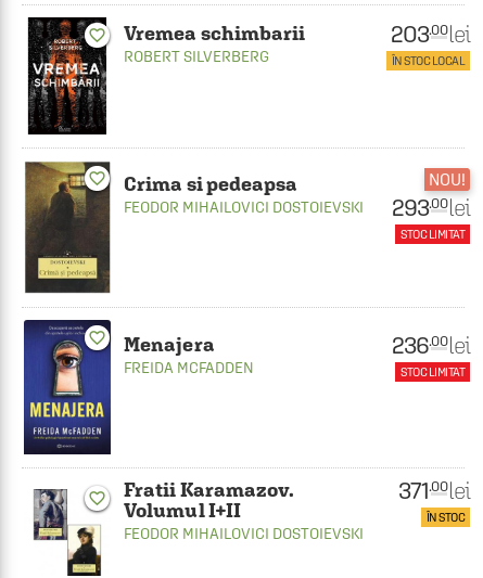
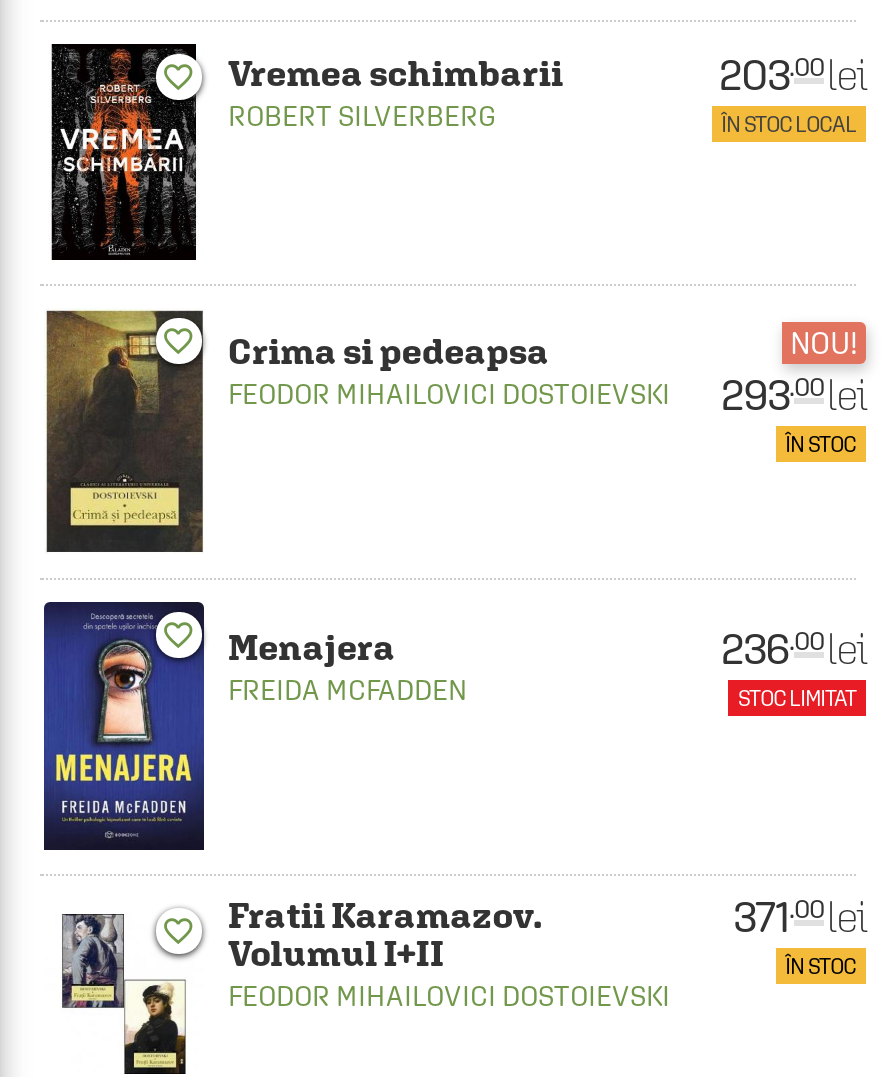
- STOC LIMITAT
+ ÎN STOC
